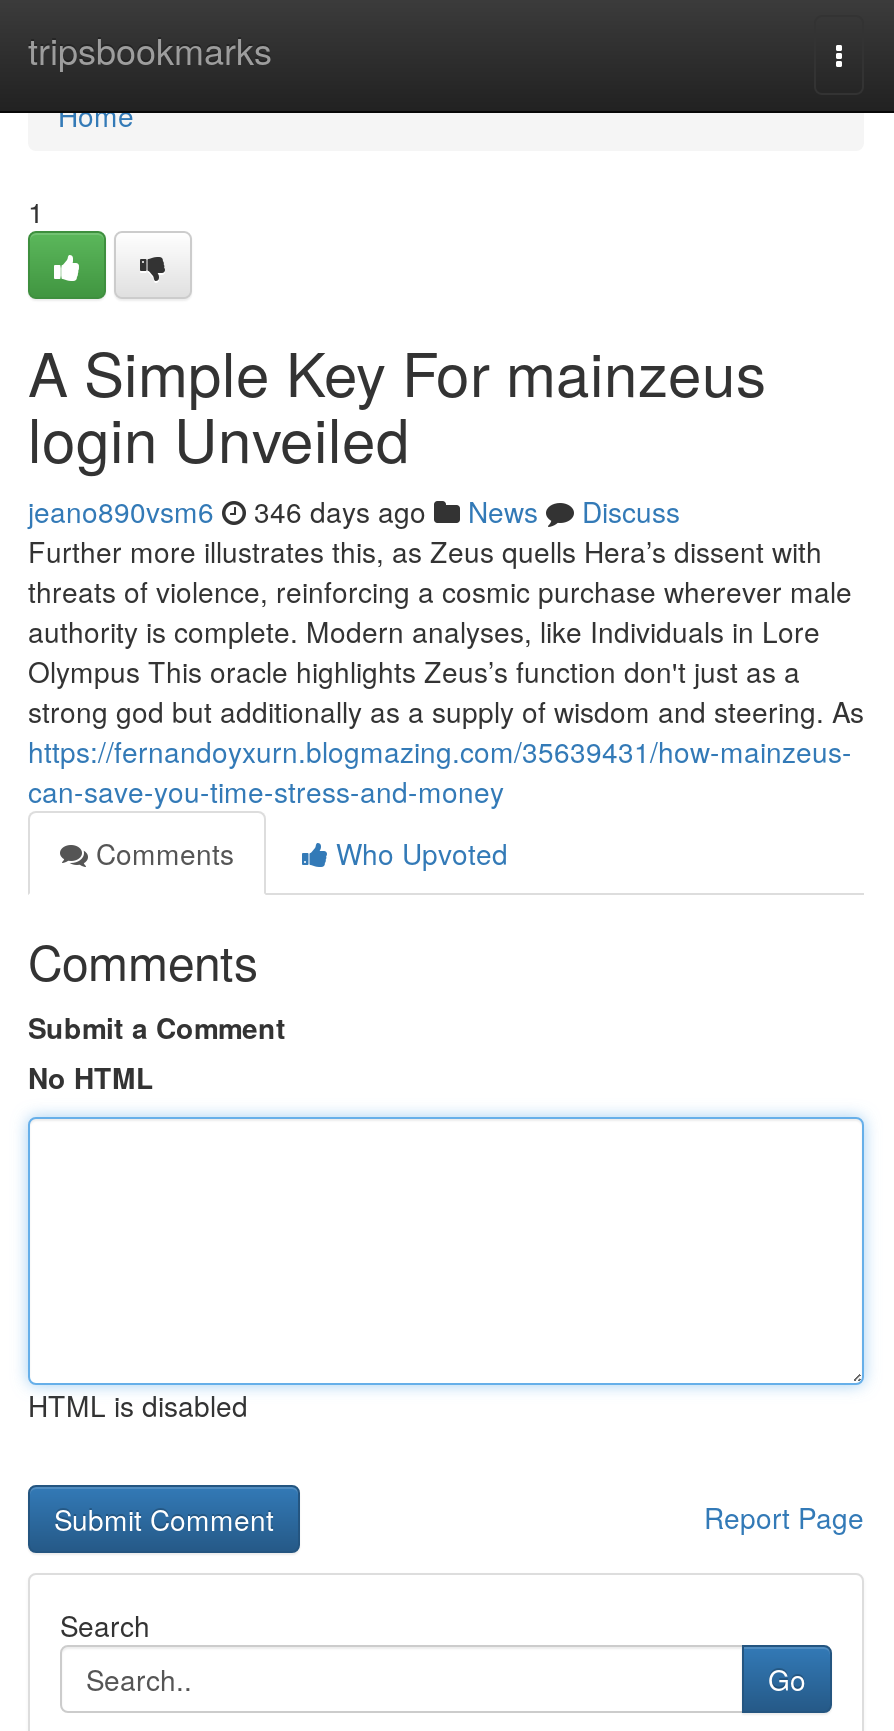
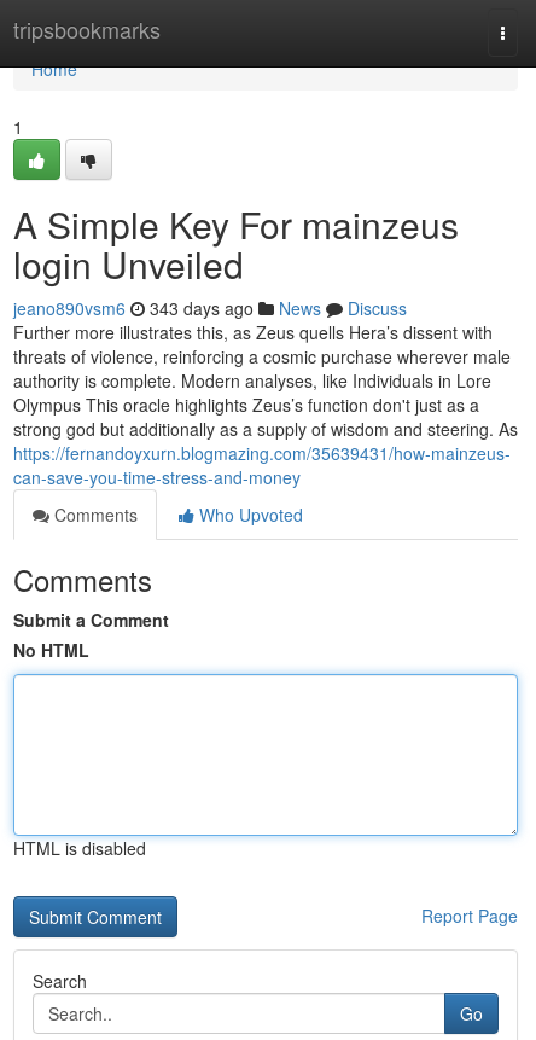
- jeano890vsm6 346 days ago News Discuss
+ jeano890vsm6 343 days ago News Discuss
